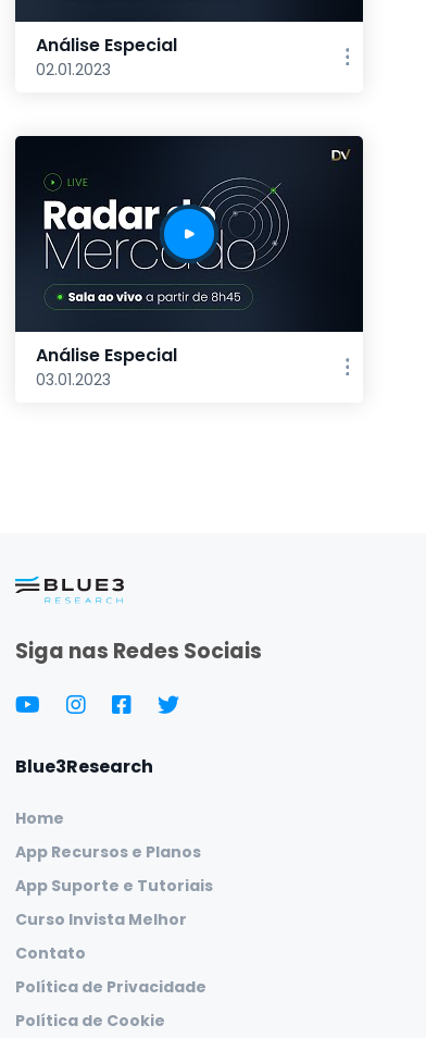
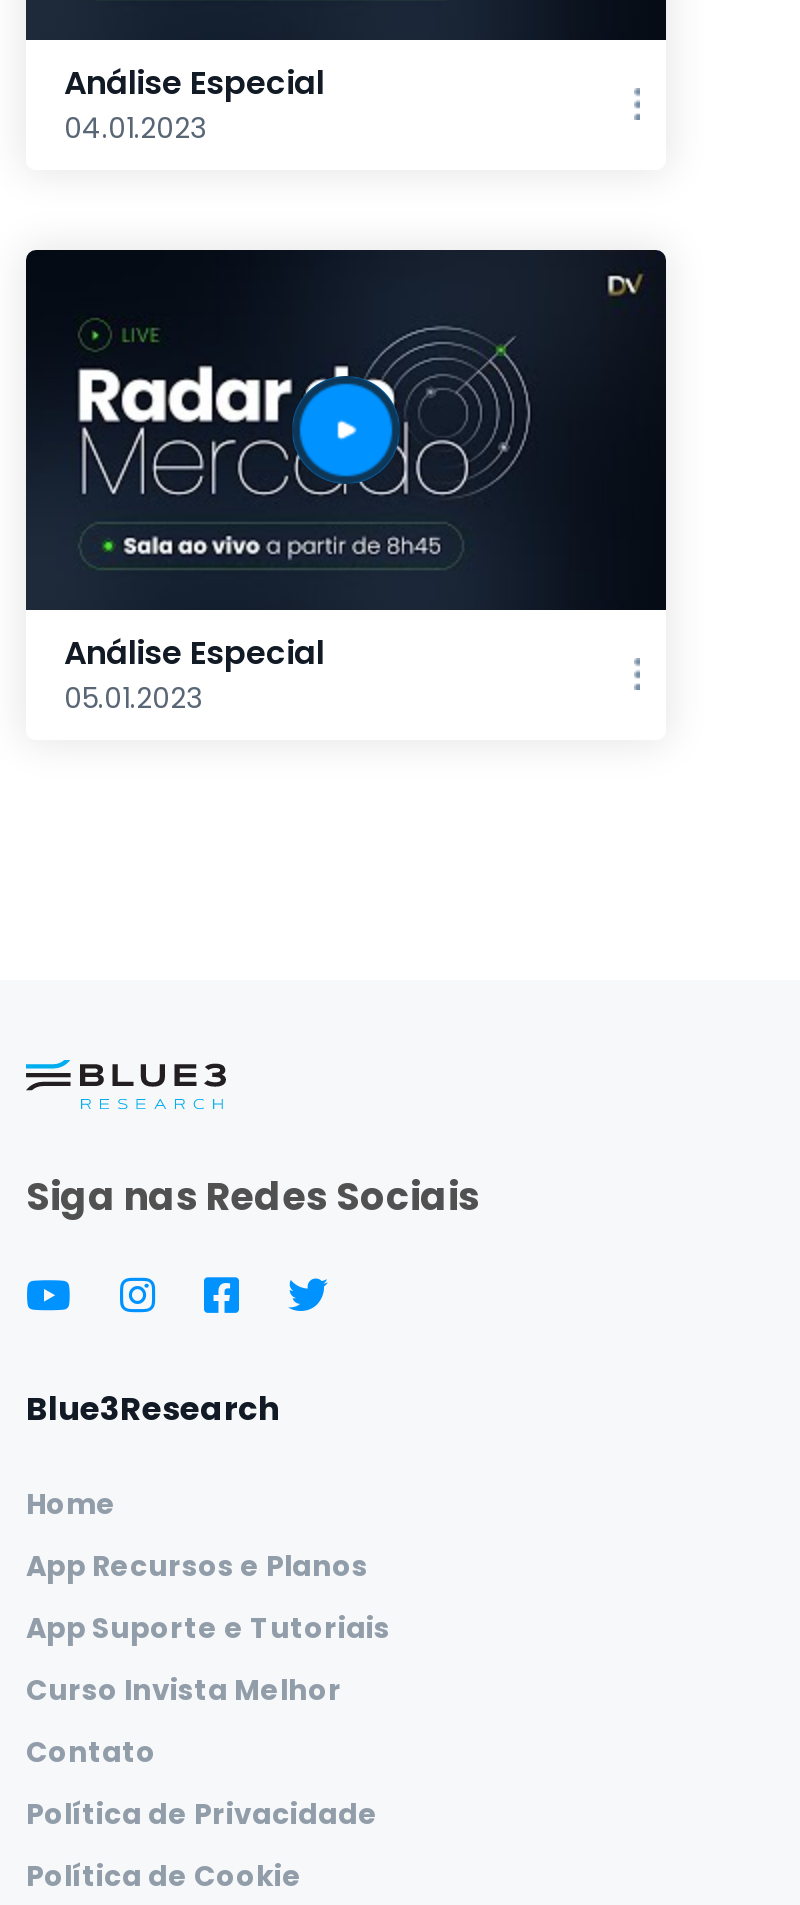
- 02.01.2023
+ 04.01.2023

- 03.01.2023
+ 05.01.2023
